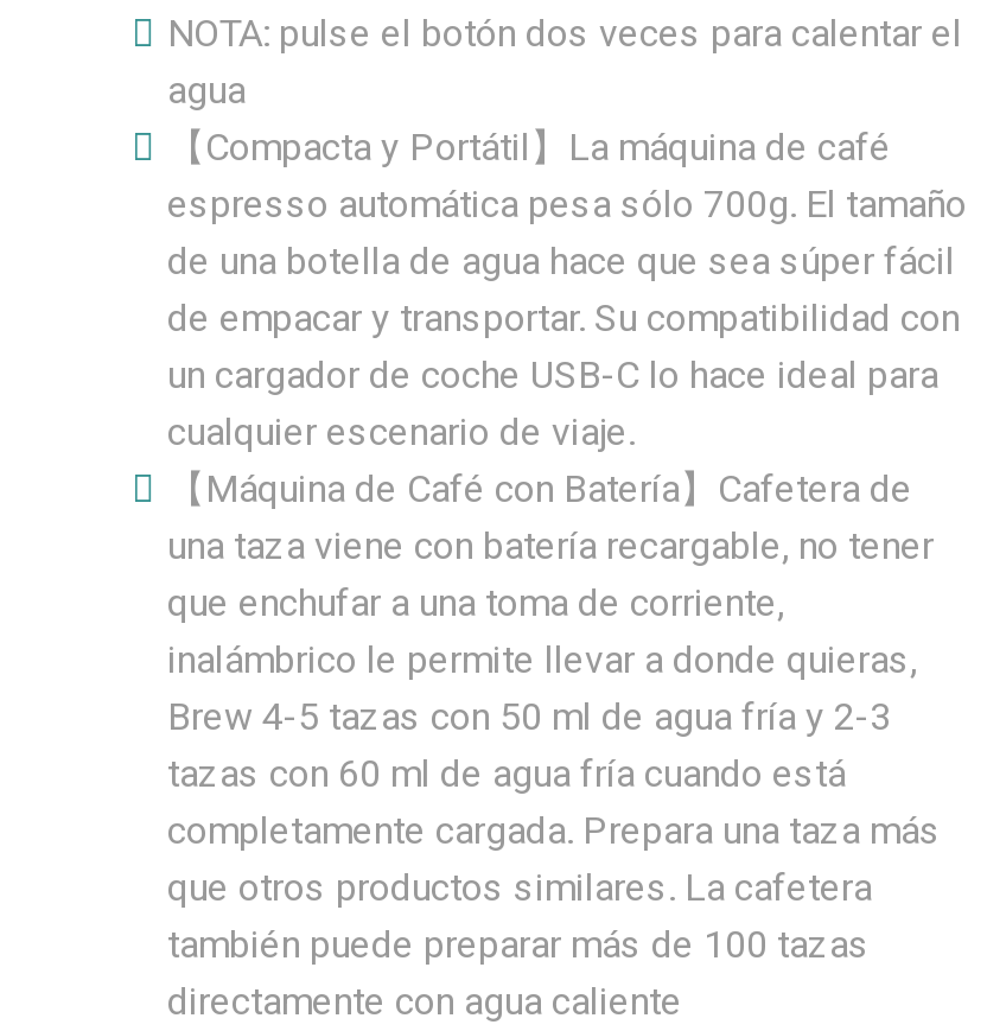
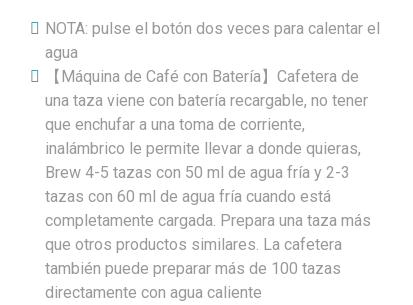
- 【Compacta y Portátil】La máquina de café
- espresso automática pesa sólo 700g. El tamaño
- de una botella de agua hace que sea súper fácil
- de empacar y transportar. Su compatibilidad con
- un cargador de coche USB-C lo hace ideal para
- cualquier escenario de viaje.
